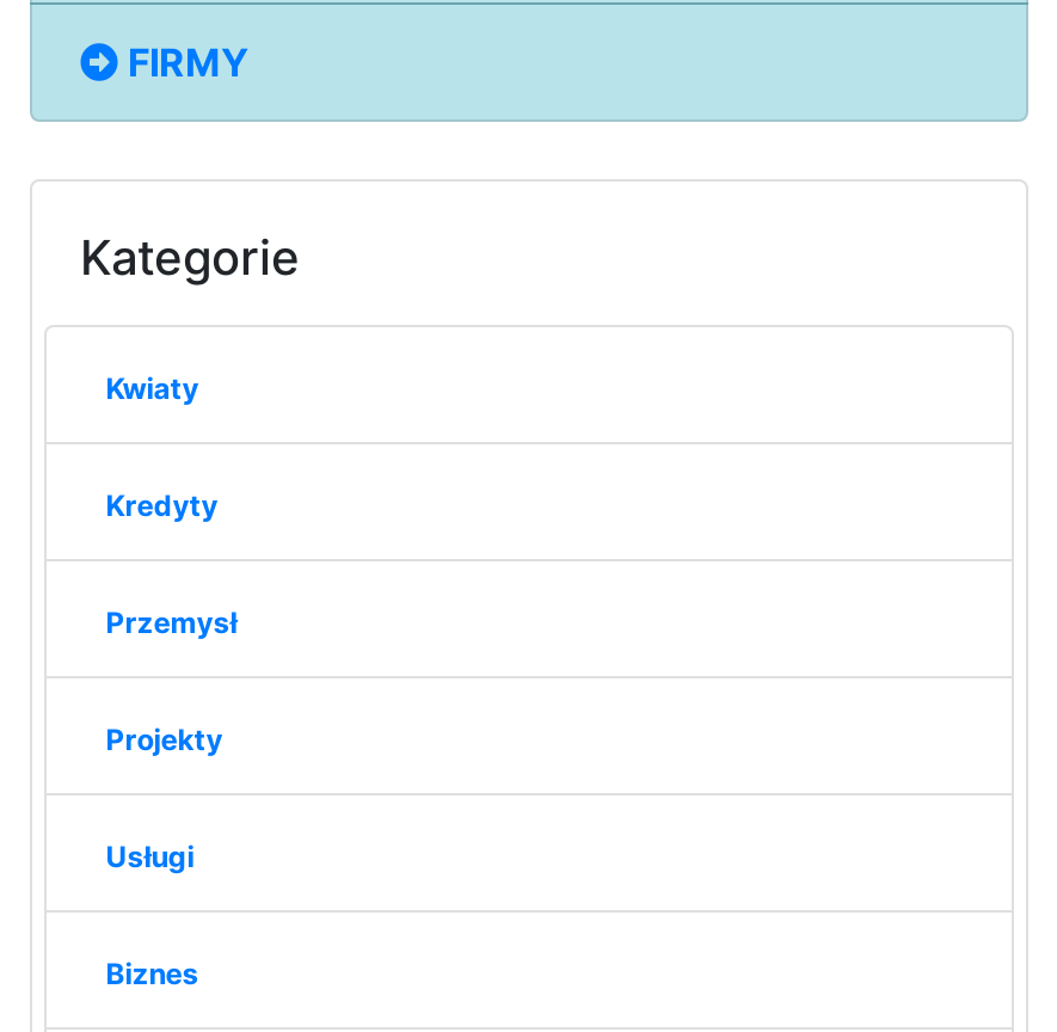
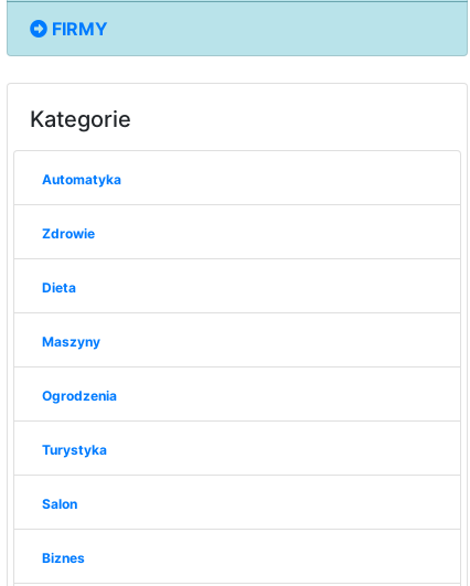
- Kwiaty
- Kredyty
- Przemysł
- Projekty
- Usługi
+ Automatyka
+ Zdrowie
+ Dieta
+ Maszyny
+ Ogrodzenia
+ Turystyka
+ Salon
